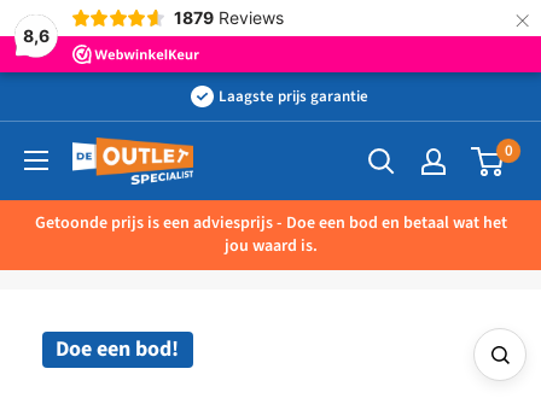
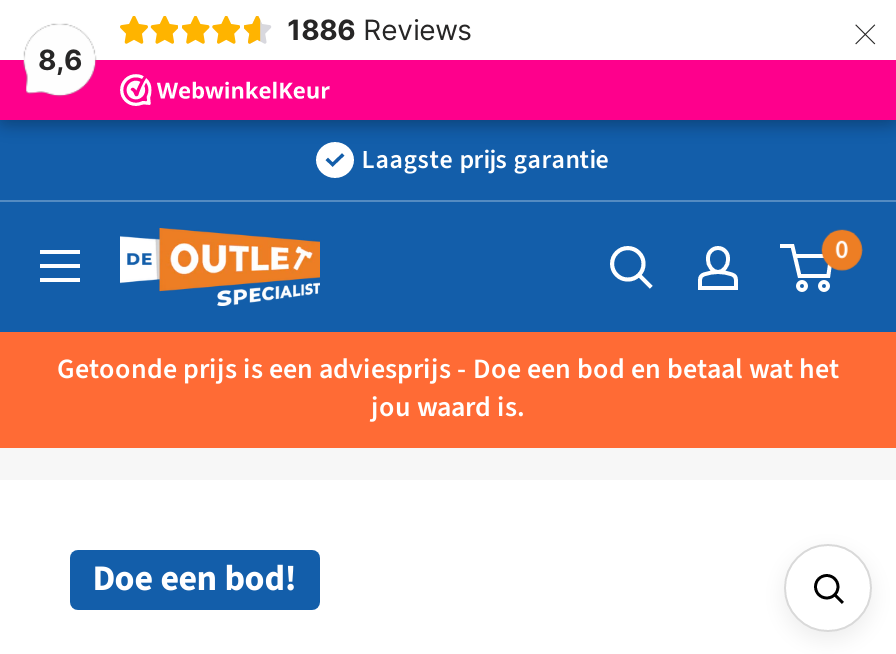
- 1879 Reviews
+ 1886 Reviews
